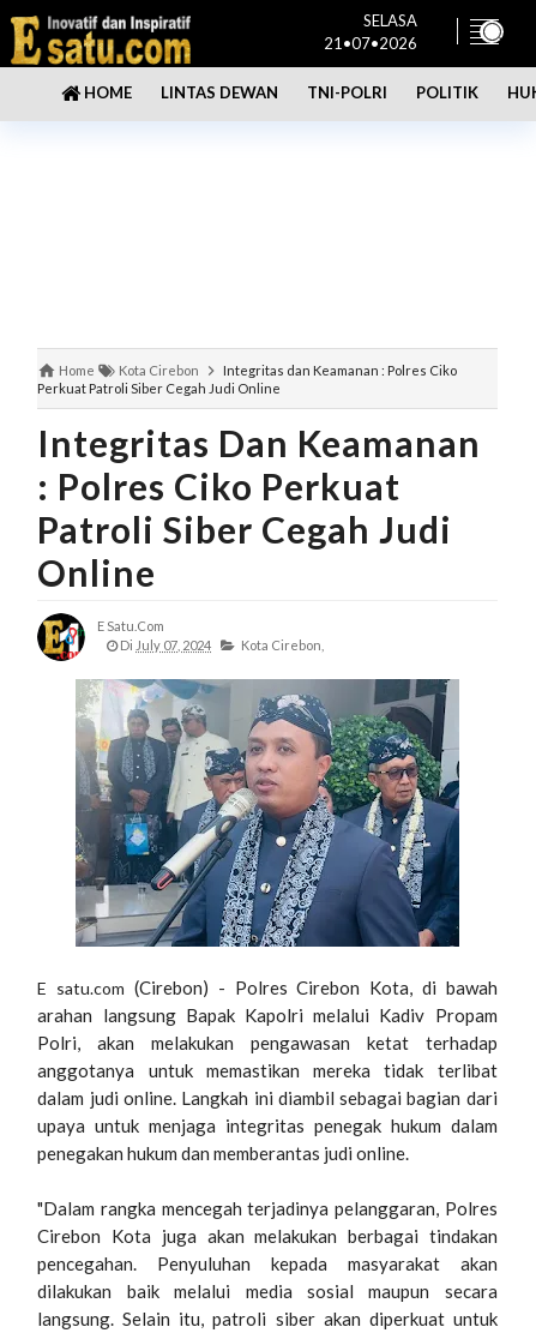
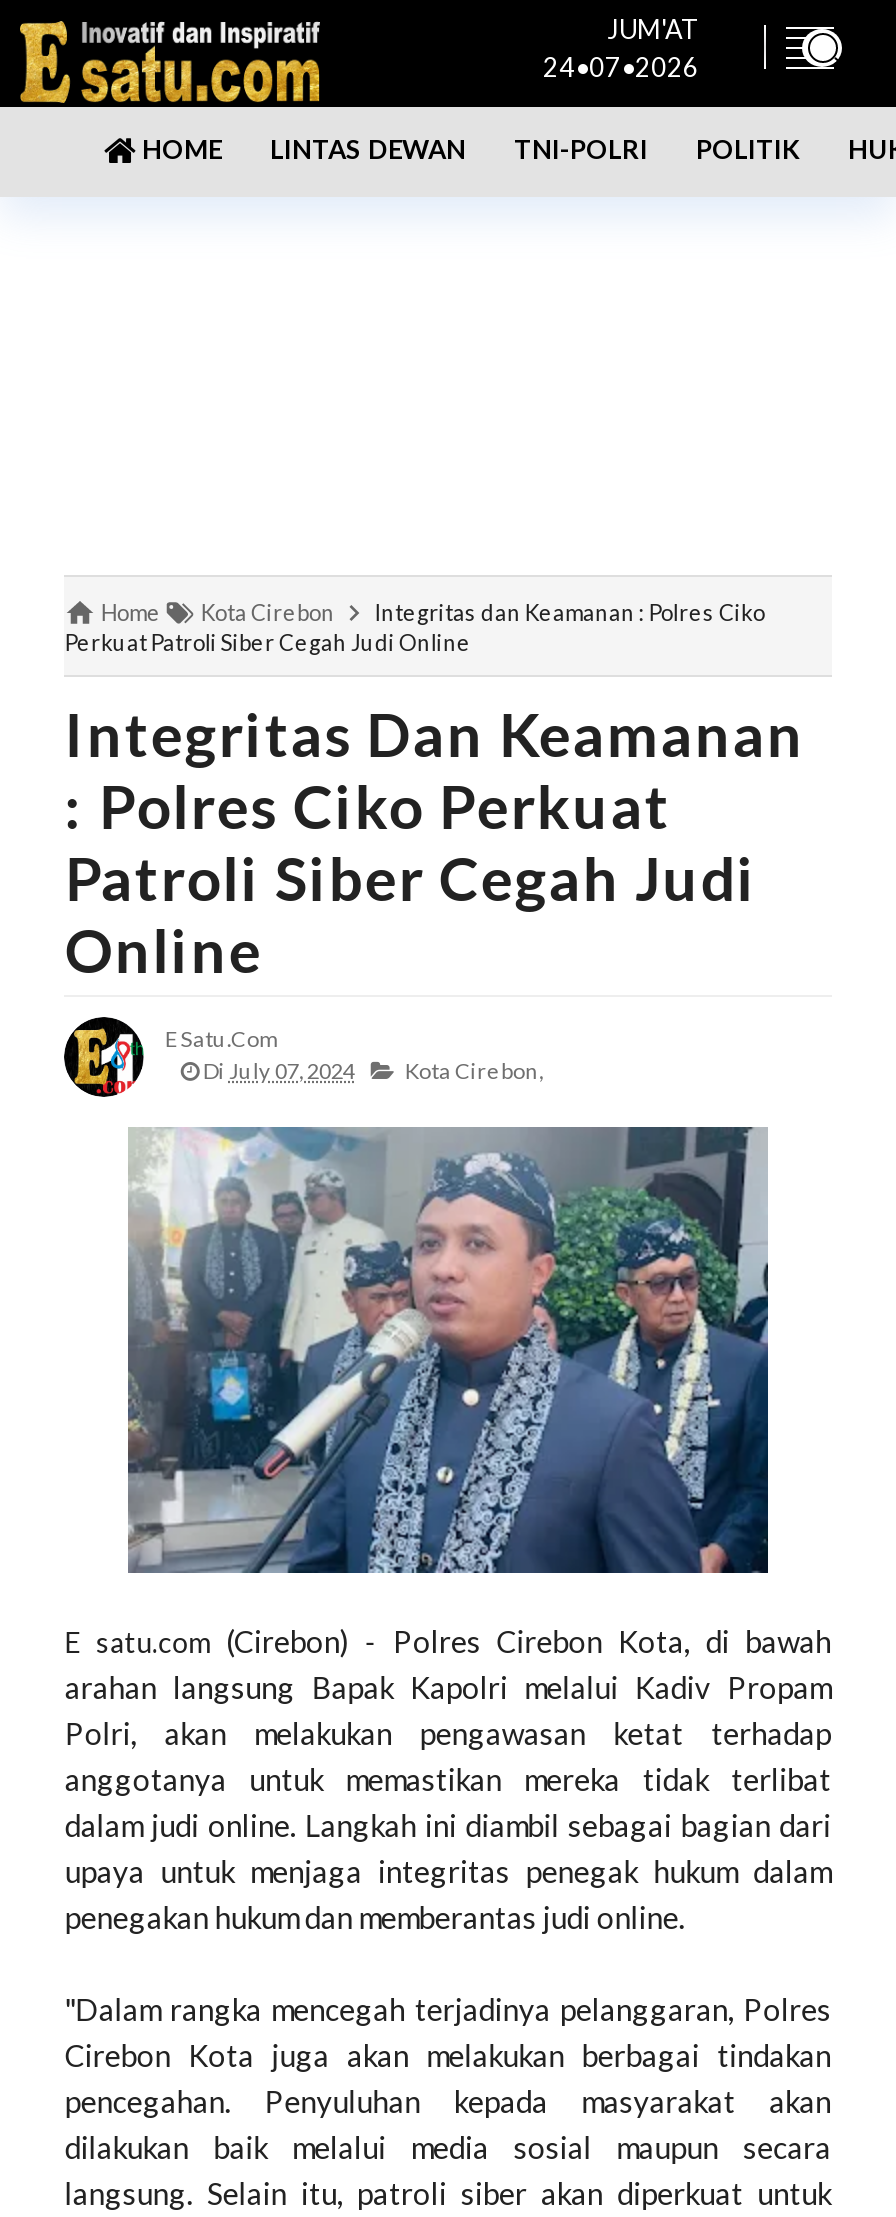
- SELASA
- 21•07•2026
+ JUM'AT
+ 24•07•2026
